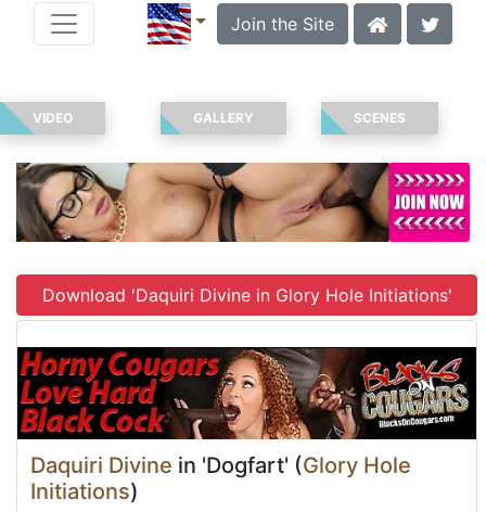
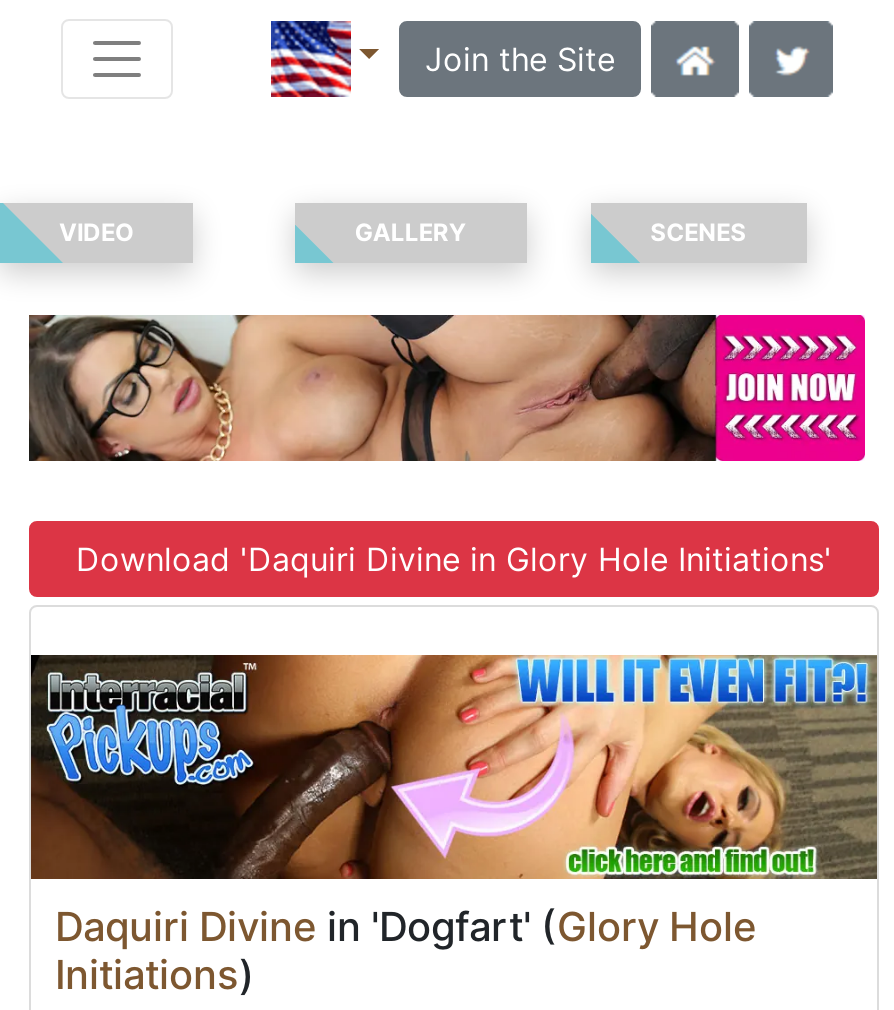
- [image]
+ [image]
